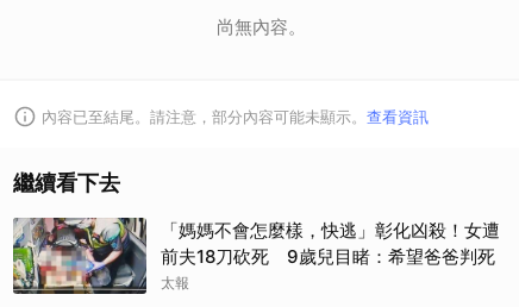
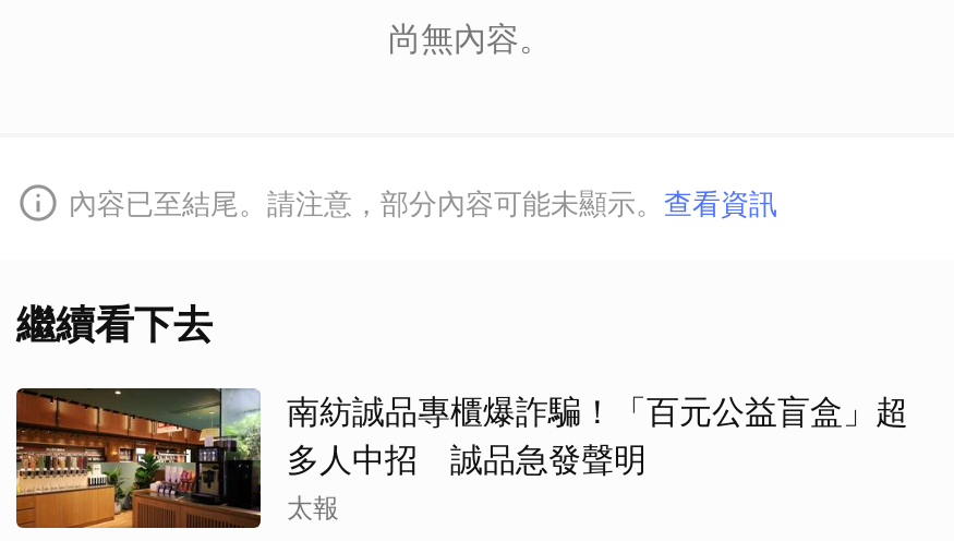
- [image]
- 「媽媽不會怎麼樣，快逃」彰化凶殺！女遭
- 前夫18刀砍死 9歲兒目睹：希望爸爸判死
+ [image]
+ 南紡誠品專櫃爆詐騙！「百元公益盲盒」超
+ 多人中招 誠品急發聲明
